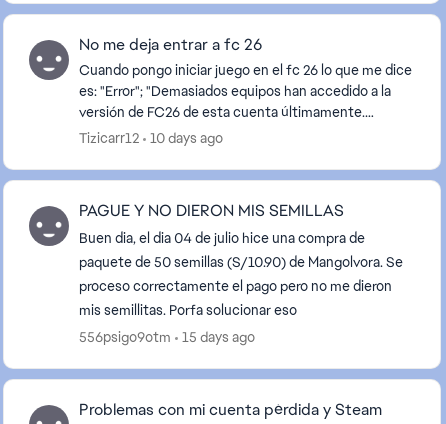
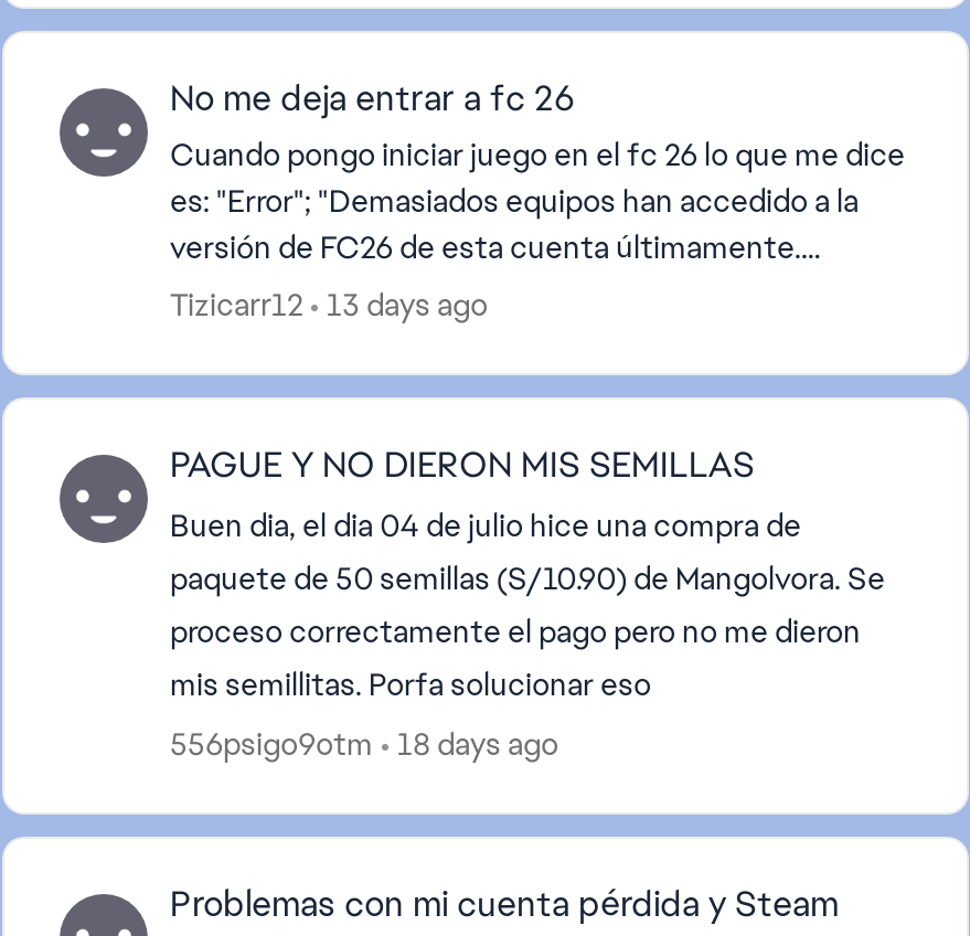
- Tizicarr12 10 days ago
+ Tizicarr12 13 days ago

- 15 days ago
+ 18 days ago
